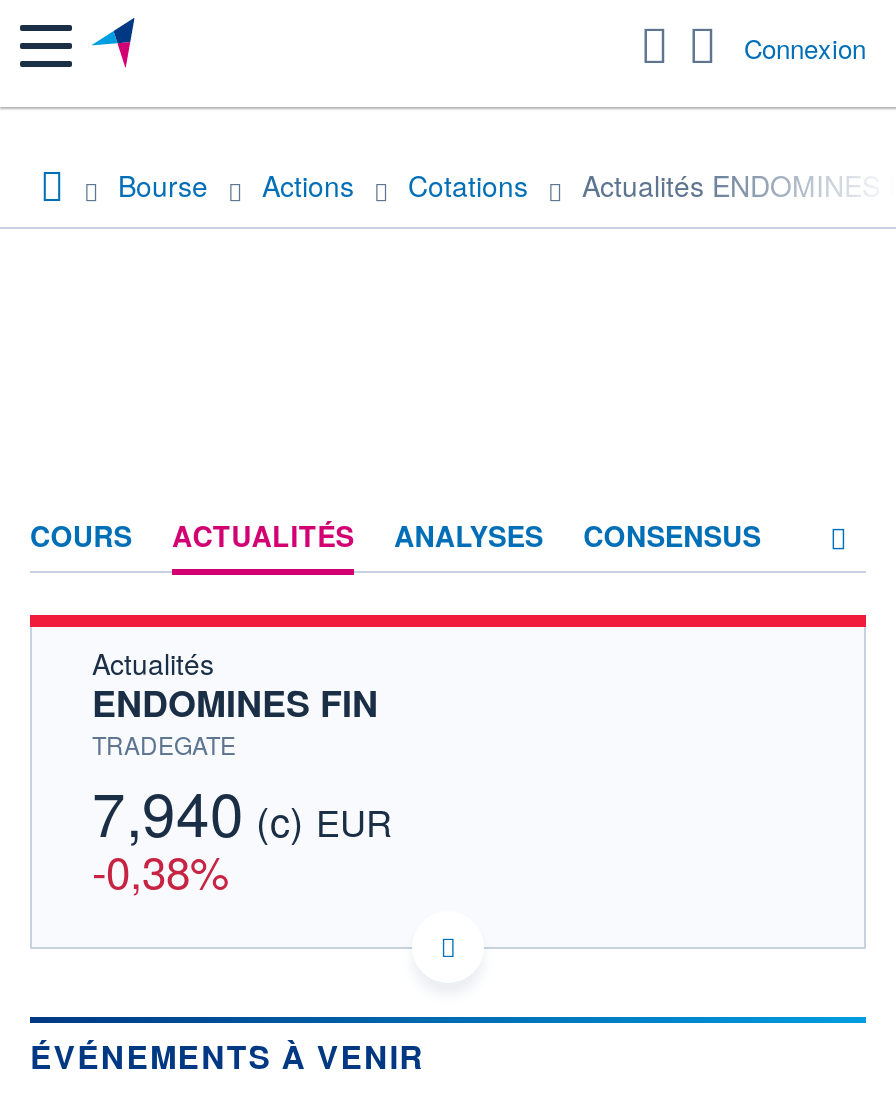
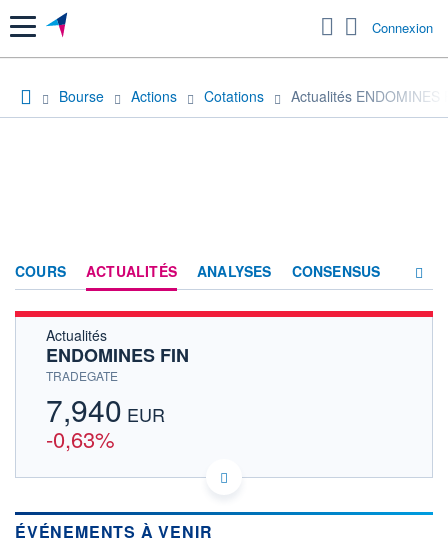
- 7,940 (c) EUR
- -0,38%
+ 7,940 EUR
+ -0,63%
